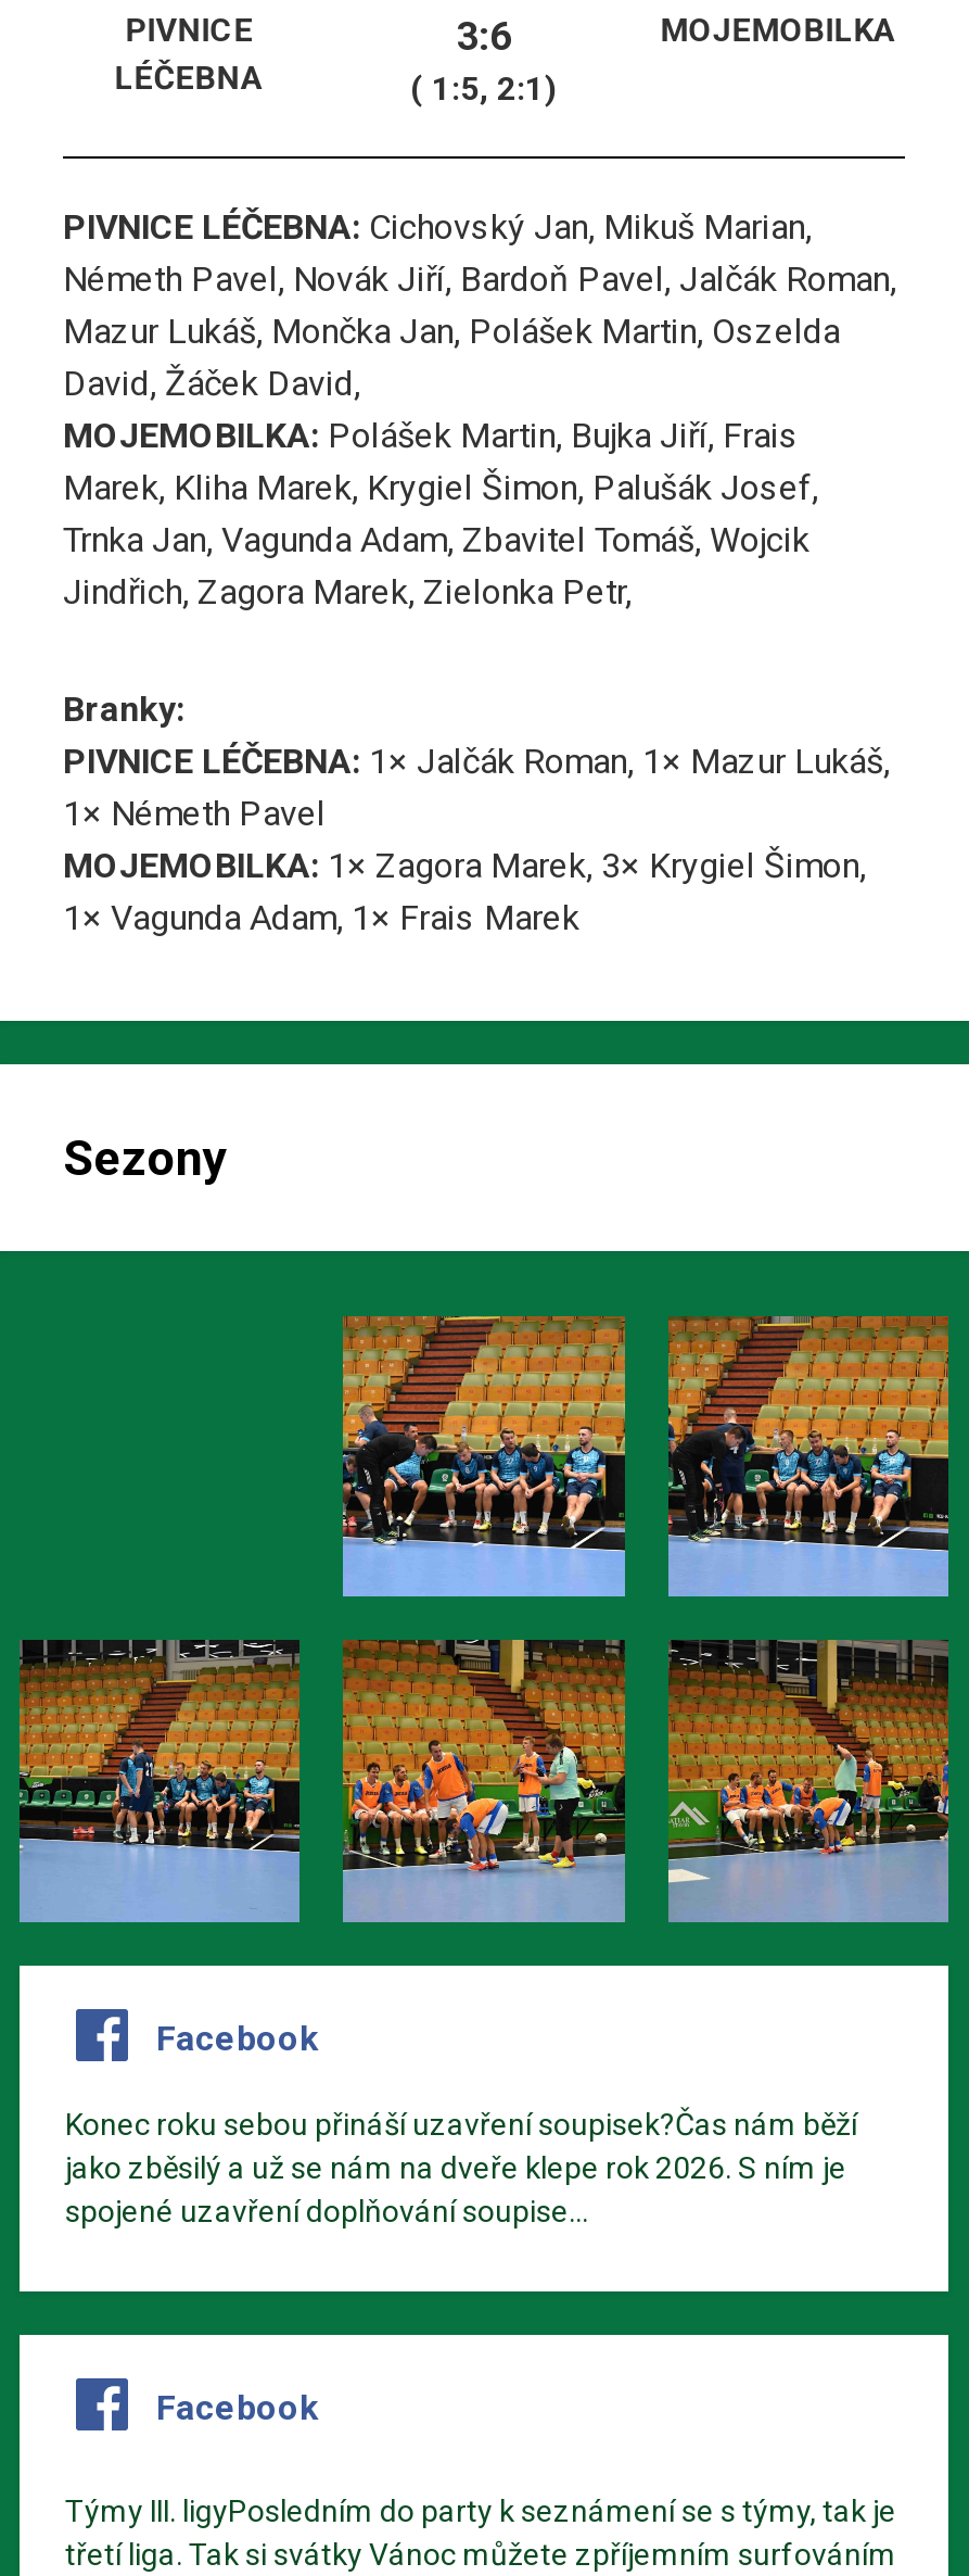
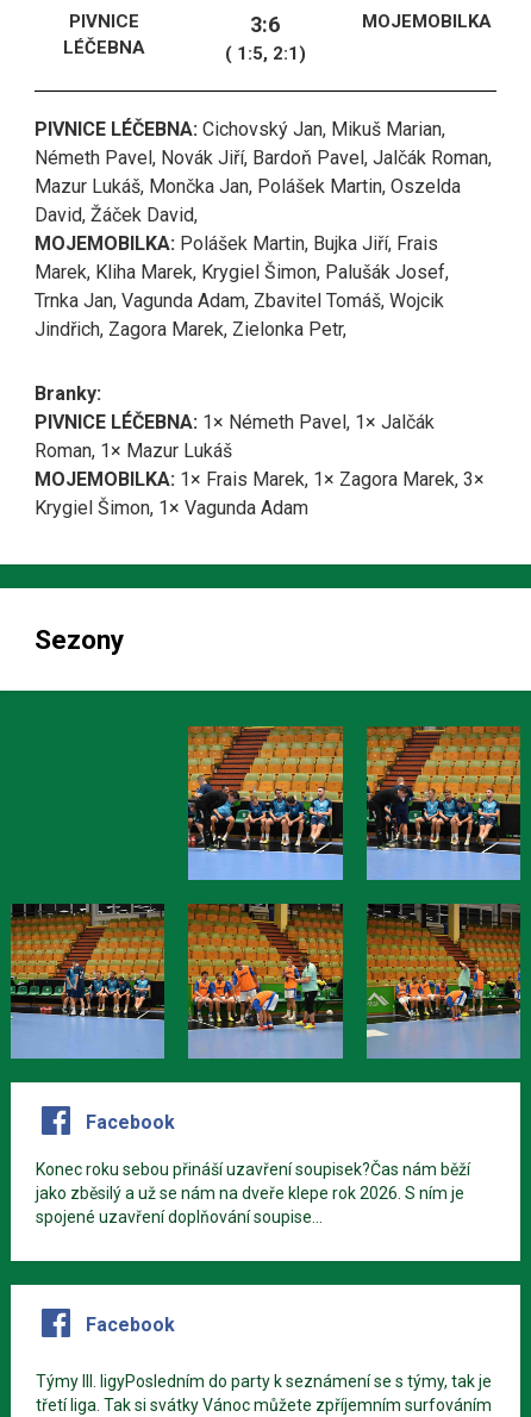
- PIVNICE LÉČEBNA: 1× Jalčák Roman, 1× Mazur Lukáš,
- 1× Németh Pavel
- MOJEMOBILKA: 1× Zagora Marek, 3× Krygiel Šimon,
- 1× Vagunda Adam, 1× Frais Marek
+ PIVNICE LÉČEBNA: 1× Németh Pavel, 1× Jalčák
+ Roman, 1× Mazur Lukáš
+ MOJEMOBILKA: 1× Frais Marek, 1× Zagora Marek, 3×
+ Krygiel Šimon, 1× Vagunda Adam
